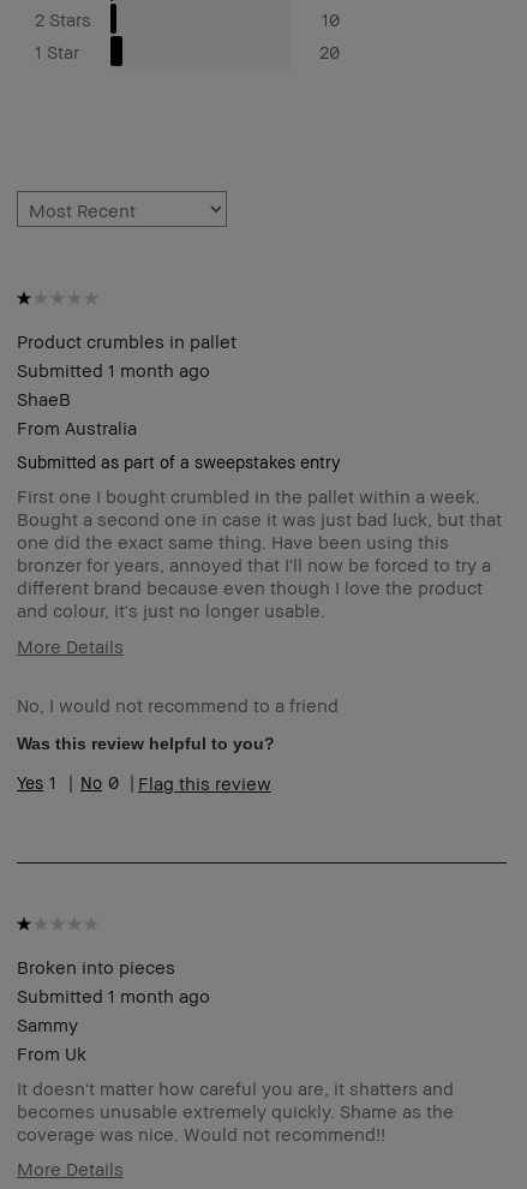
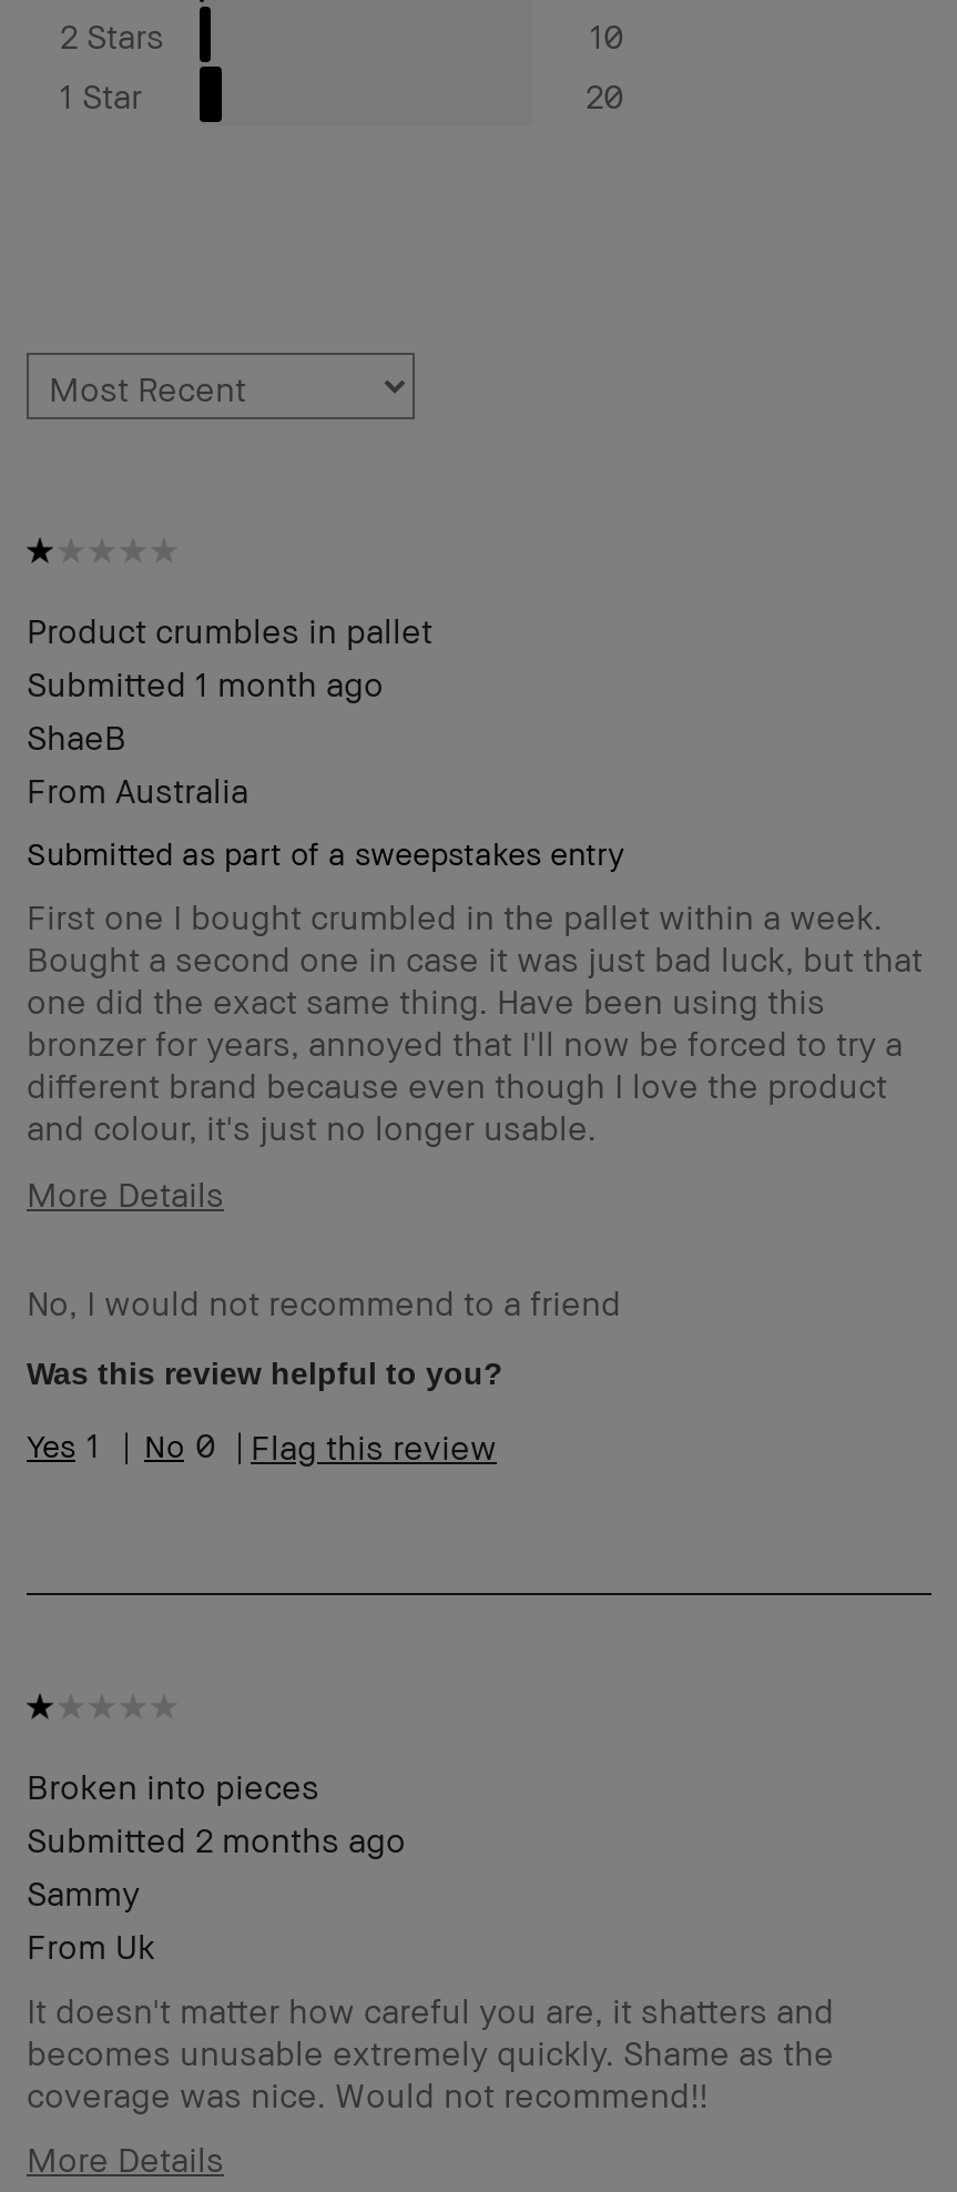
- Submitted 1 month ago
+ Submitted 2 months ago
